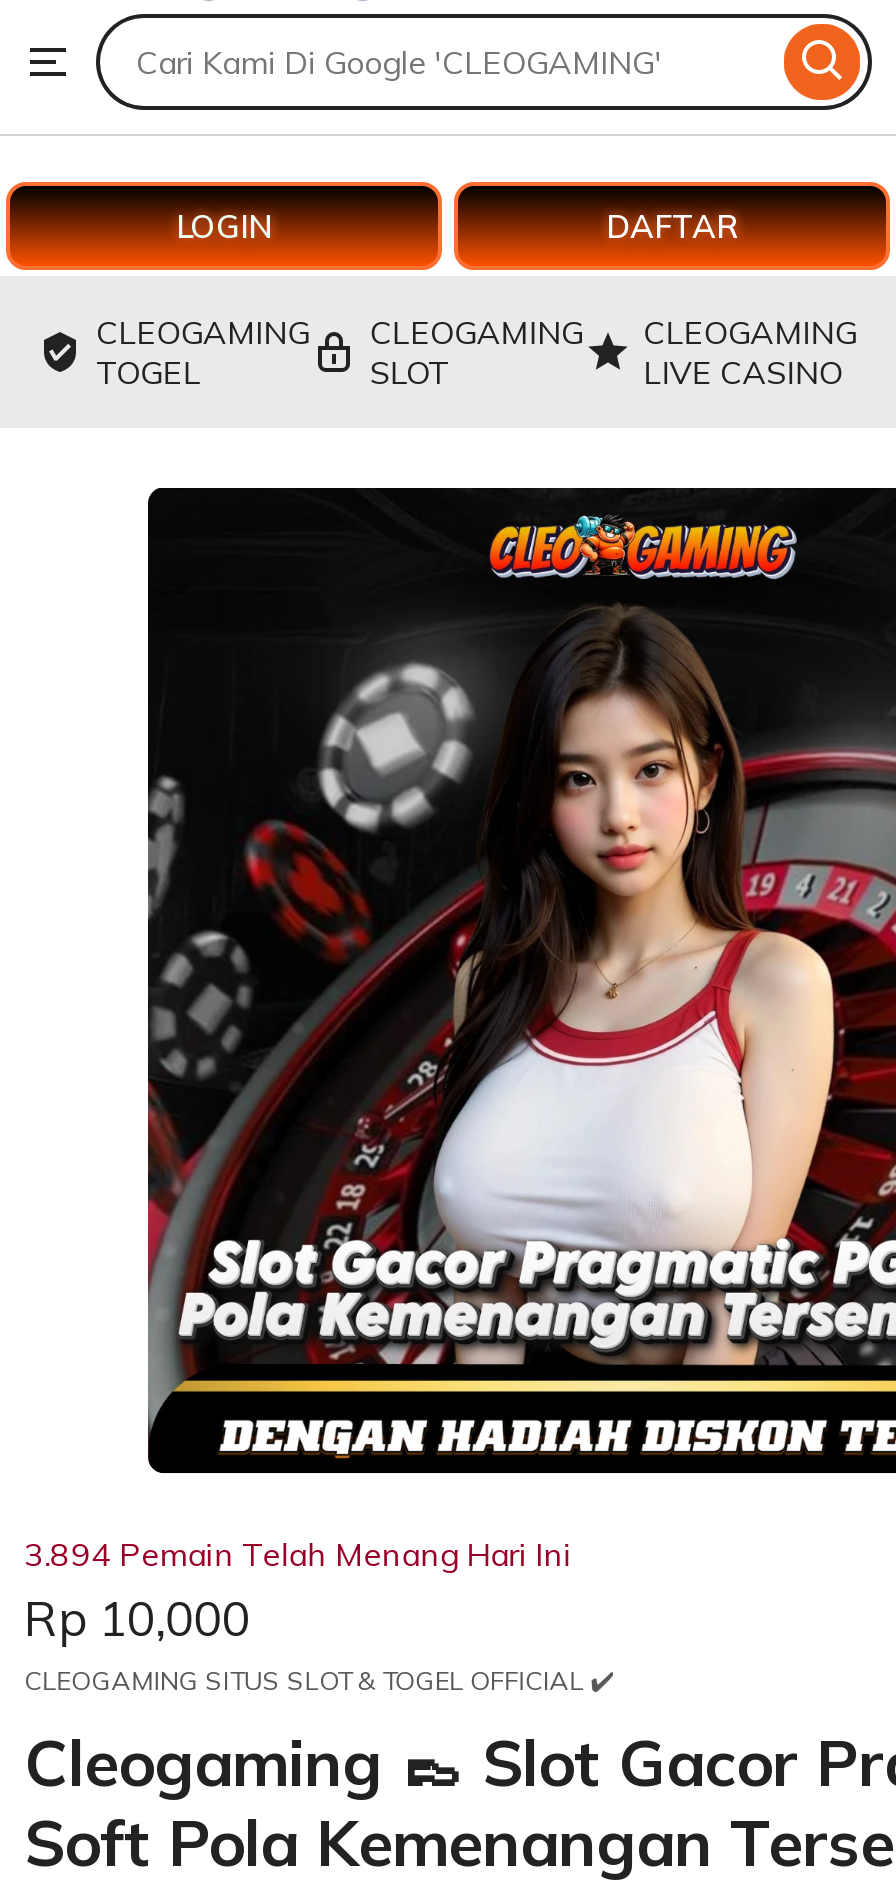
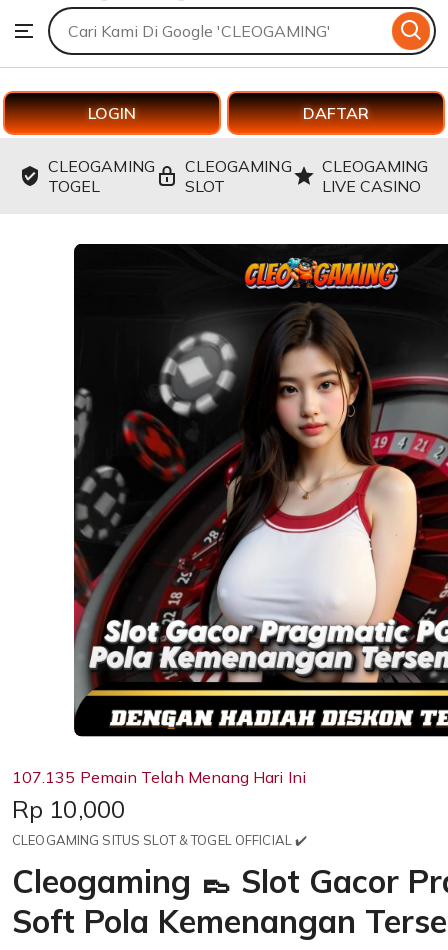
- 3.894 Pemain Telah Menang Hari Ini
+ 107.135 Pemain Telah Menang Hari Ini
